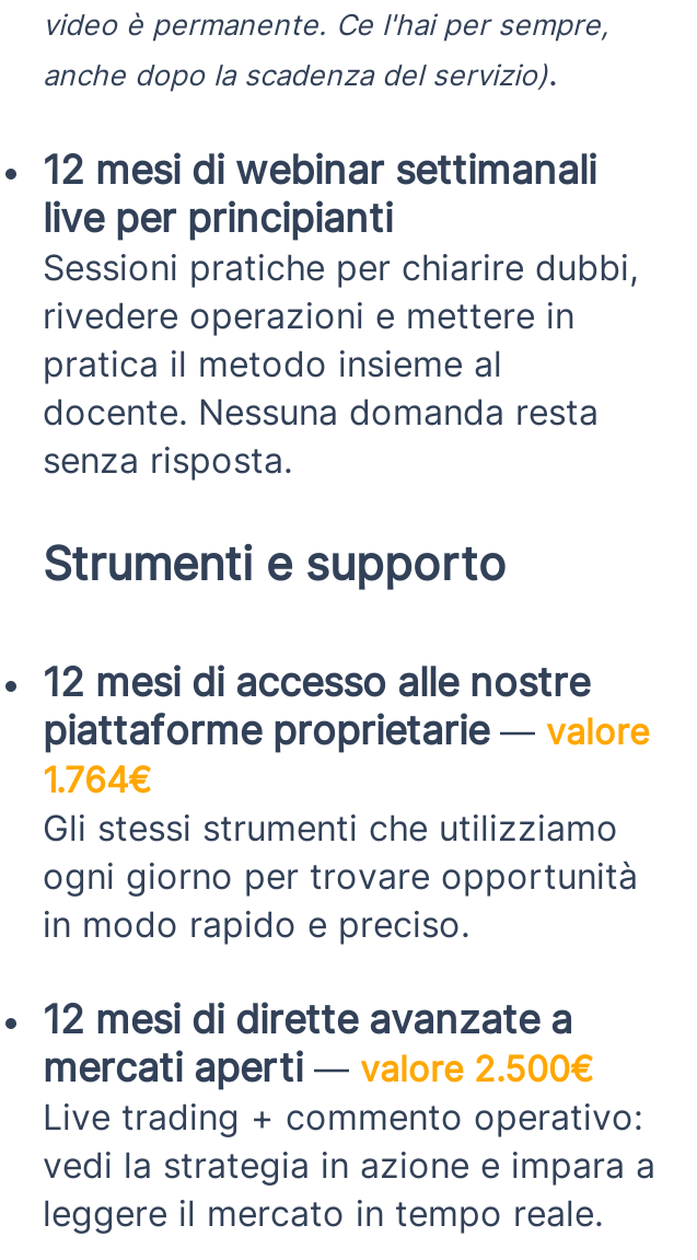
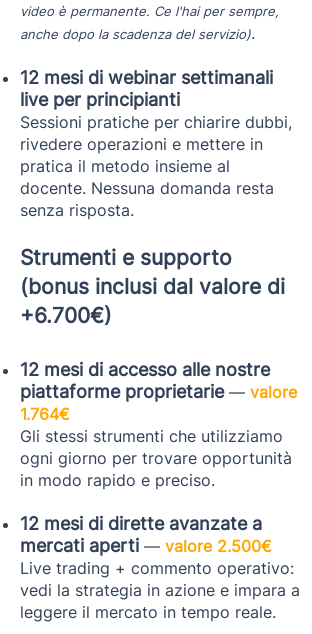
+ (bonus inclusi dal valore di
+ +6.700€)
